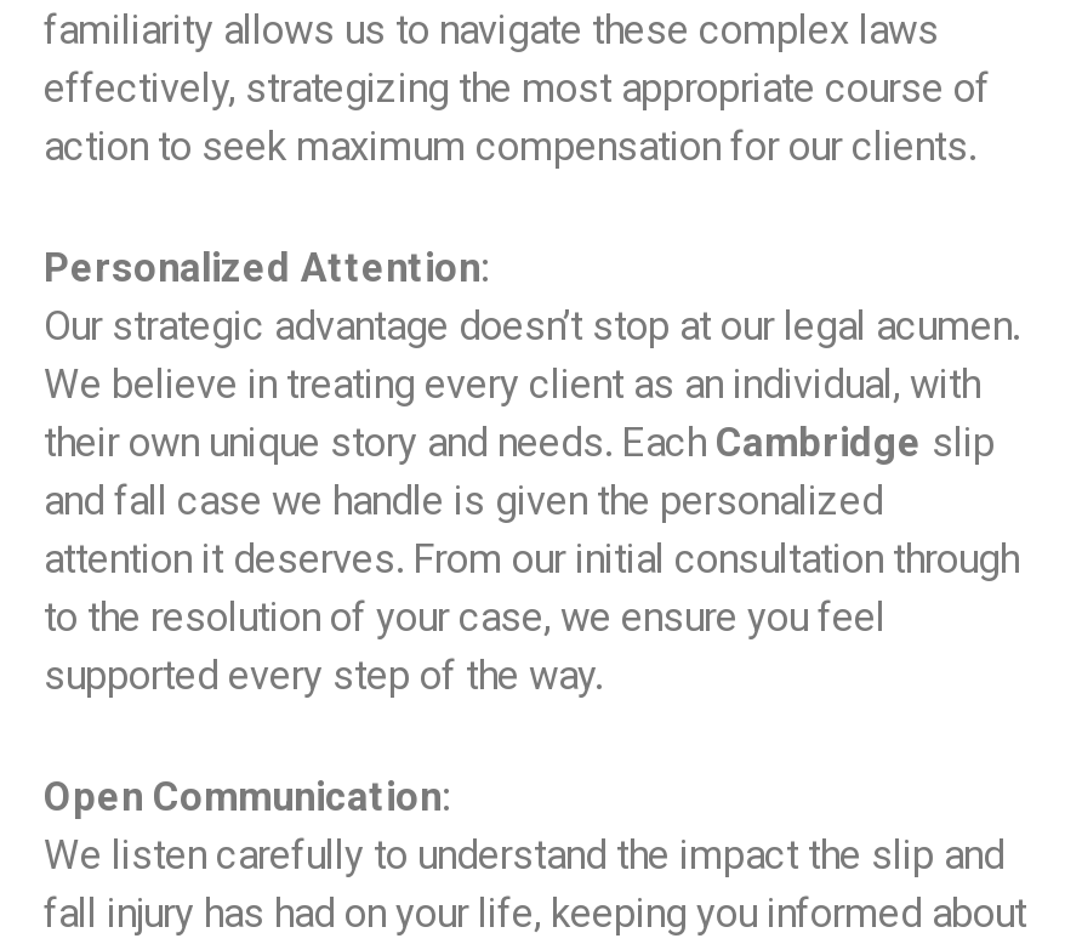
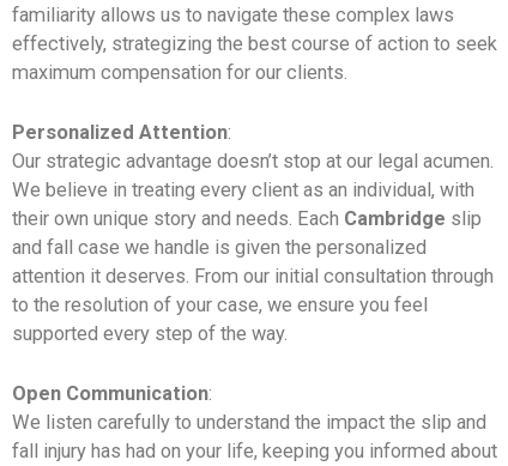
- effectively, strategizing the most appropriate course of
- action to seek maximum compensation for our clients.
+ effectively, strategizing the best course of action to seek
+ maximum compensation for our clients.
